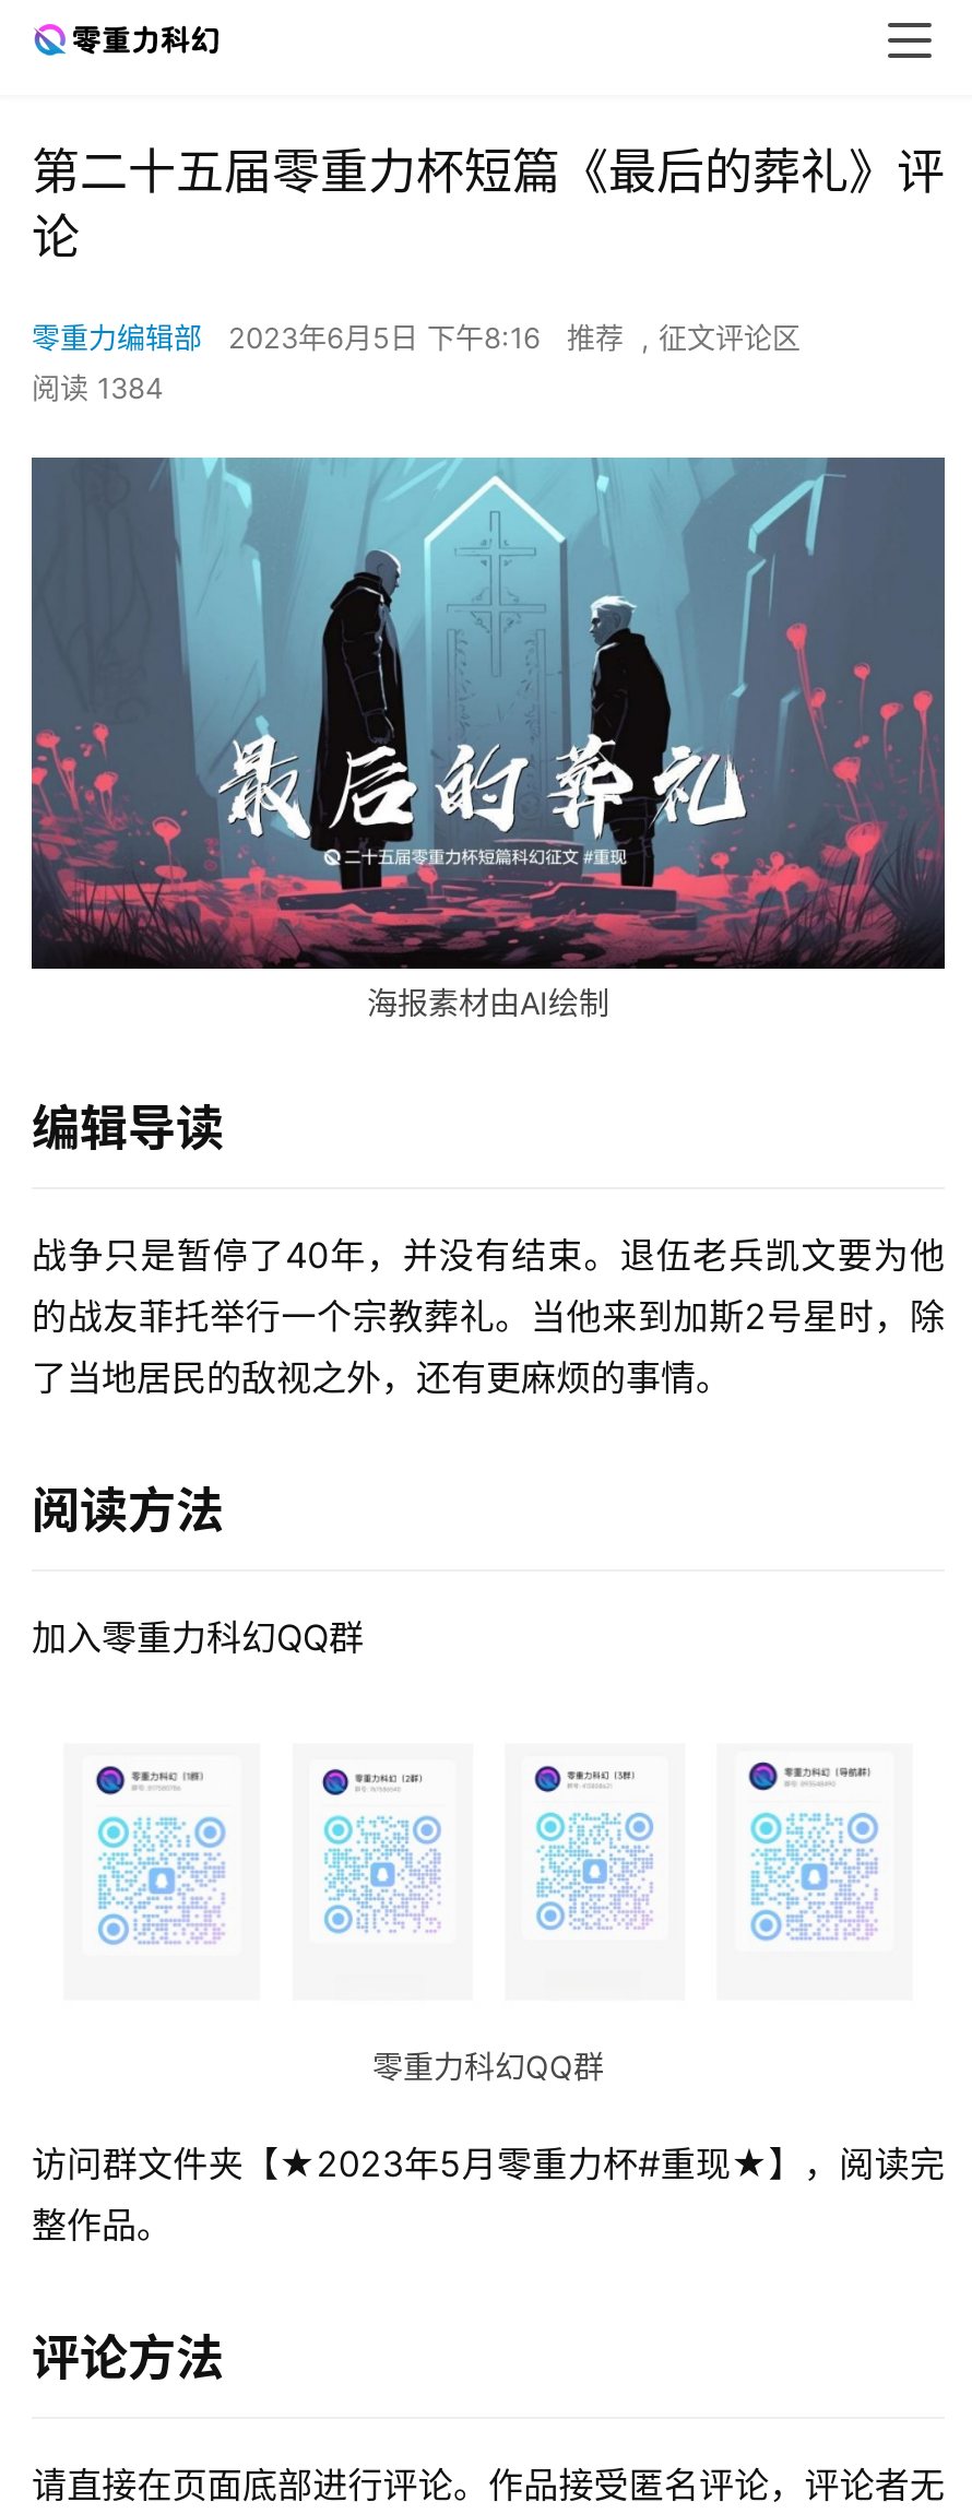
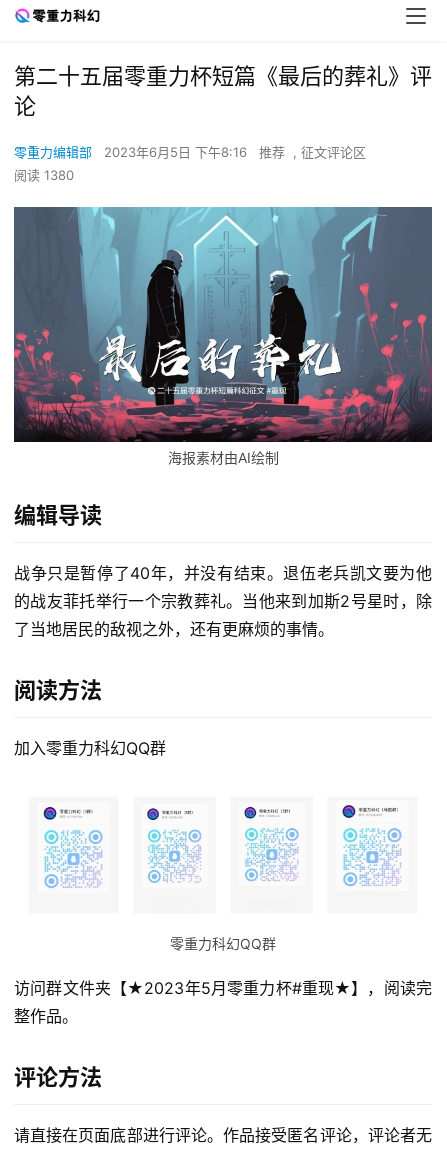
- 阅读 1384
+ 阅读 1380
